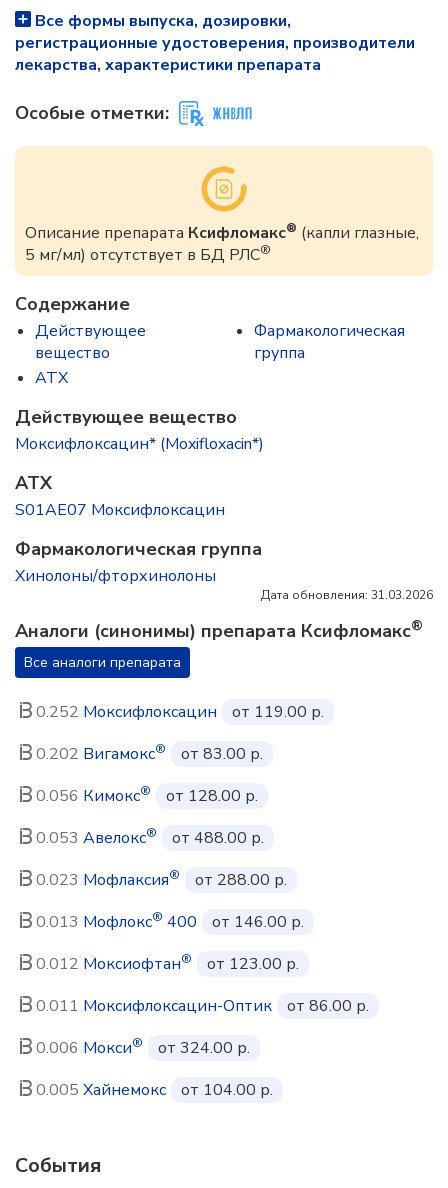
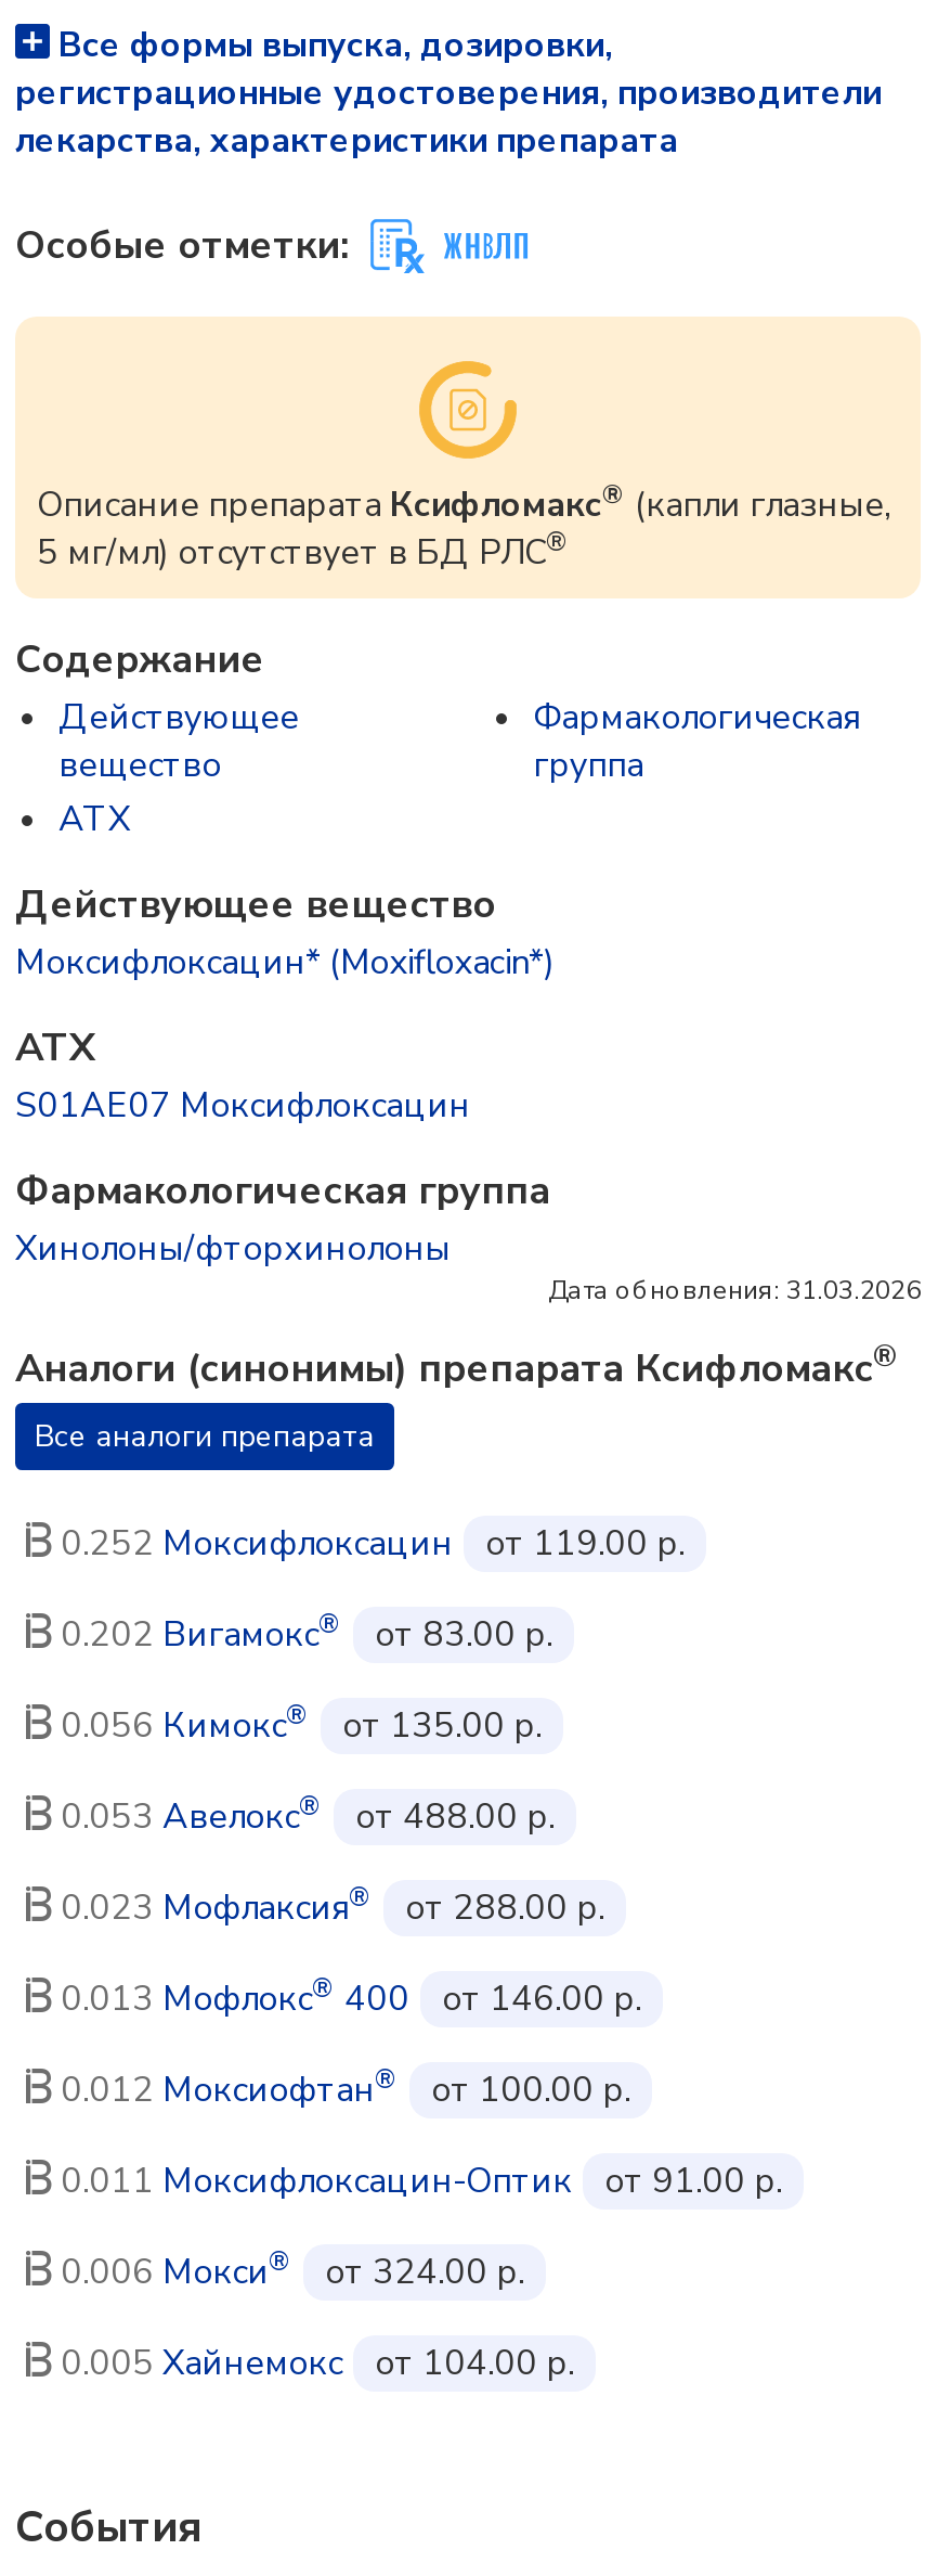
- 0.056 Кимокс® от 128.00 р.
+ 0.056 Кимокс® от 135.00 р.

- от 123.00 р.
+ от 100.00 р.

- 0.011 Моксифлоксацин-Оптик от 86.00 р.
+ 0.011 Моксифлоксацин-Оптик от 91.00 р.
